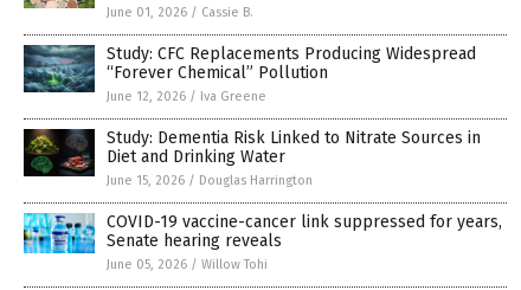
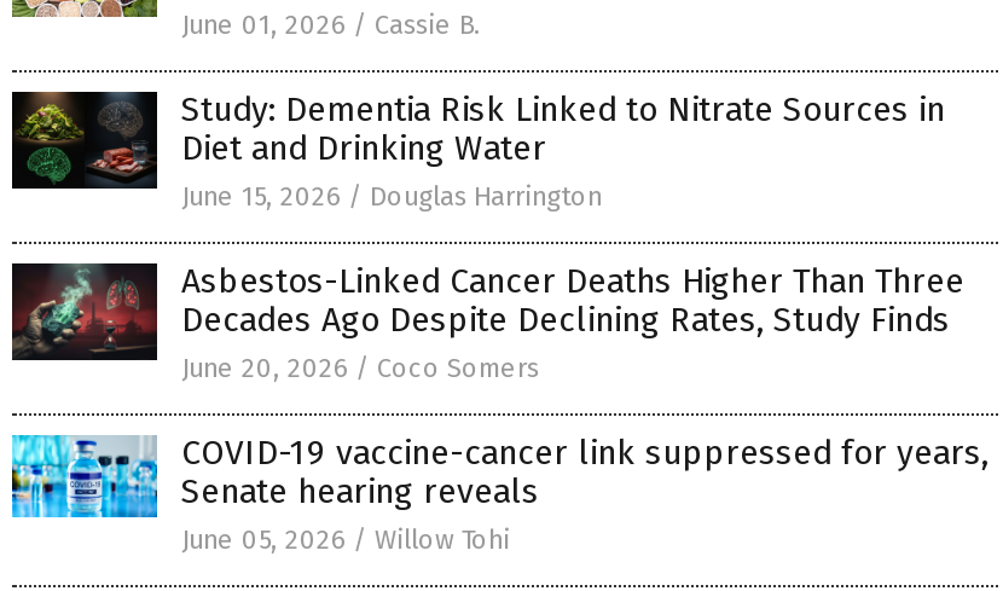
- [image]
- Study: CFC Replacements Producing Widespread
- “Forever Chemical” Pollution
- June 12, 2026 / Iva Greene

moved up: [image] | Study: Dementia Risk Linked to Nitrate Sources in | Diet and Drinking Water | June 15, 2026 / Douglas Harrington

+ [image]
+ Asbestos-Linked Cancer Deaths Higher Than Three
+ Decades Ago Despite Declining Rates, Study Finds
+ June 20, 2026 / Coco Somers
